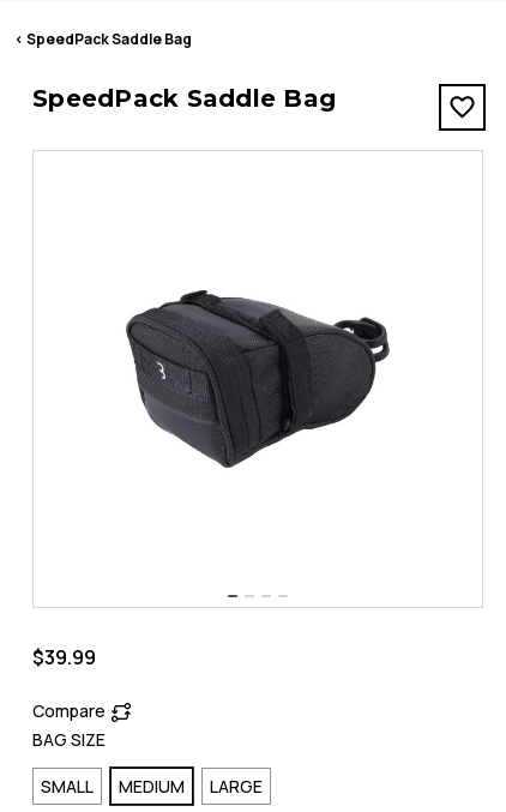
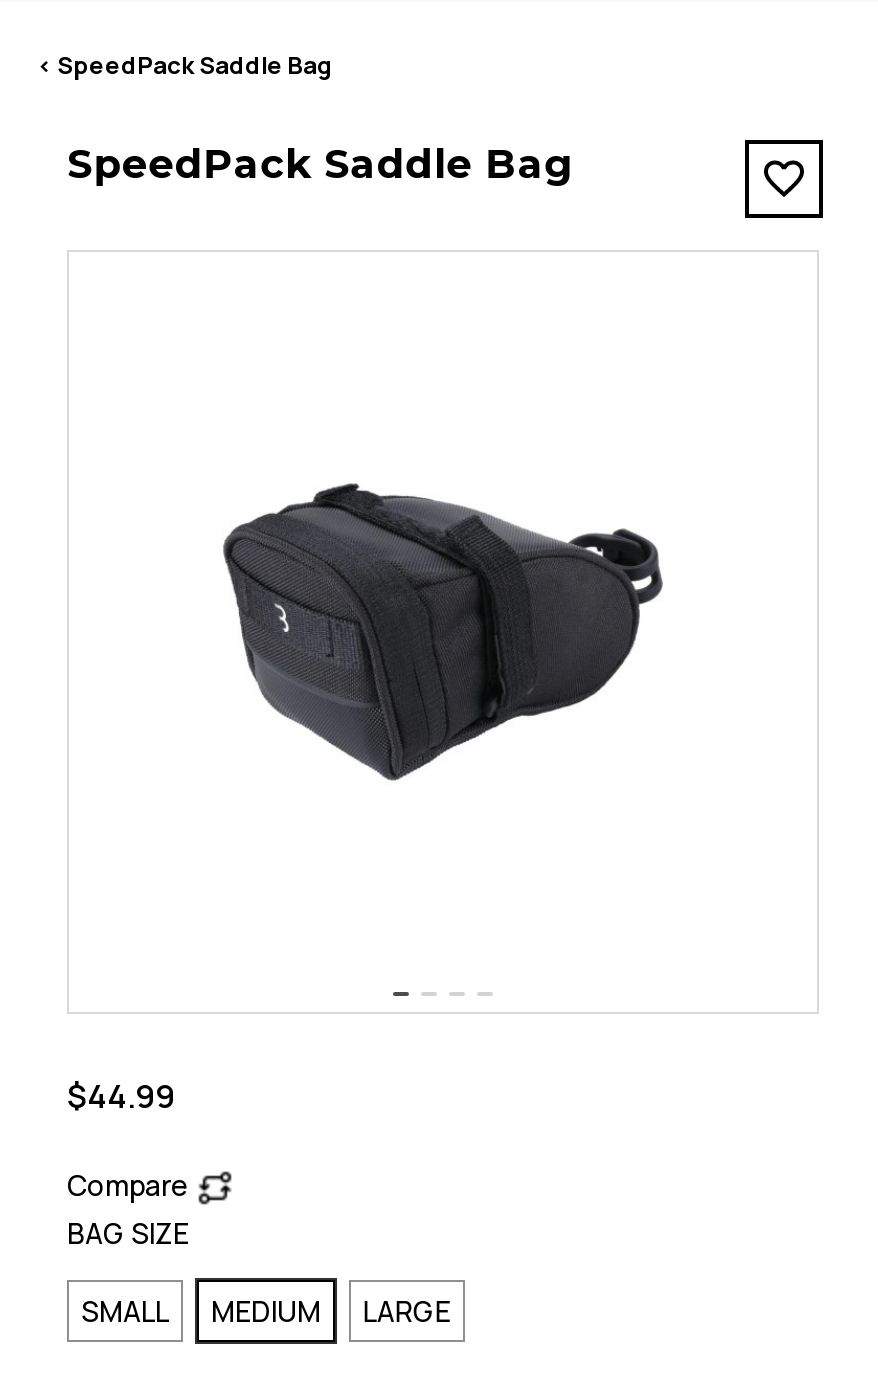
- $39.99
+ $44.99
